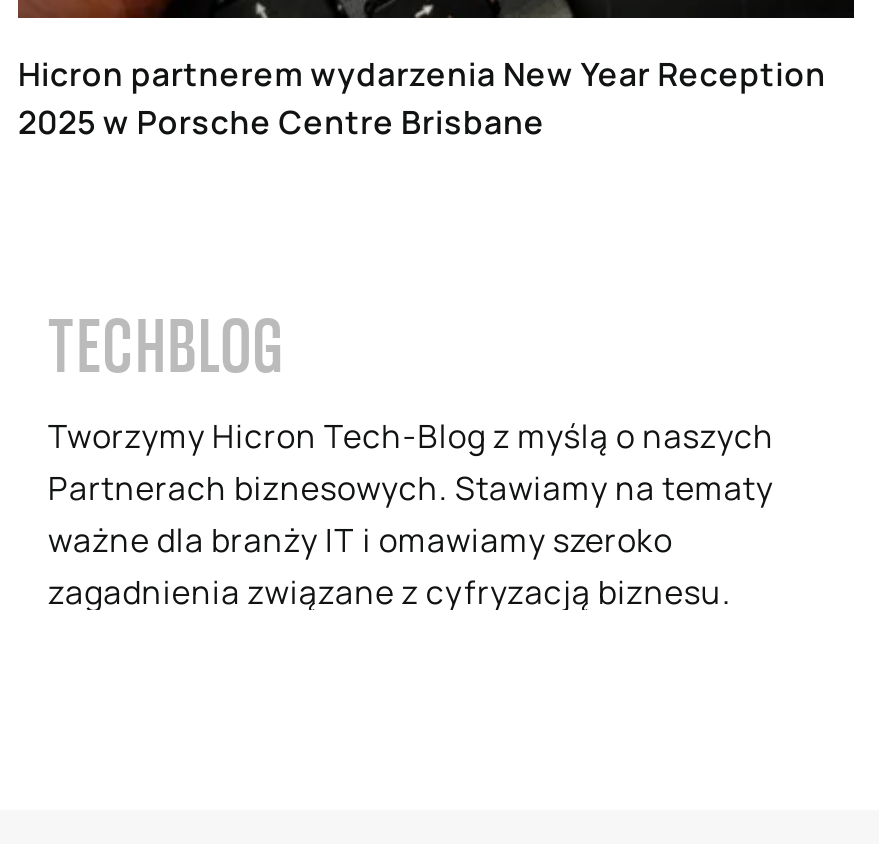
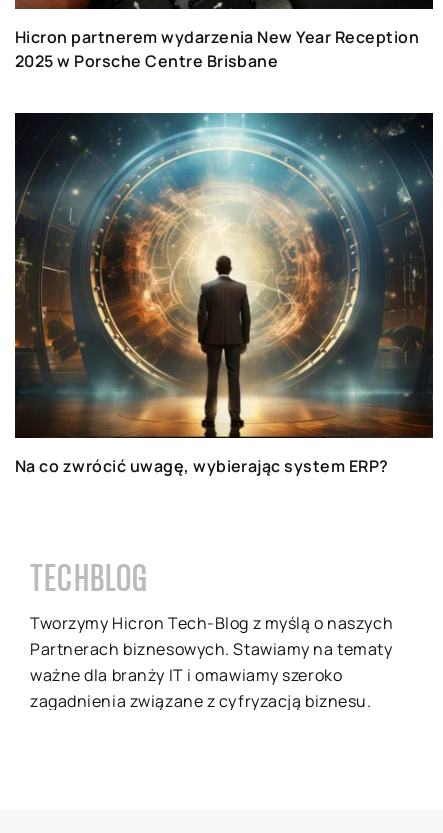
+ [image]
+ Na co zwrócić uwagę, wybierając system ERP?
